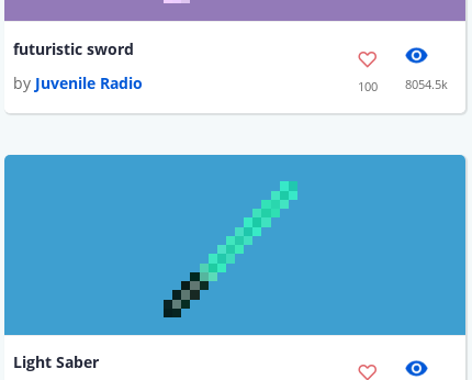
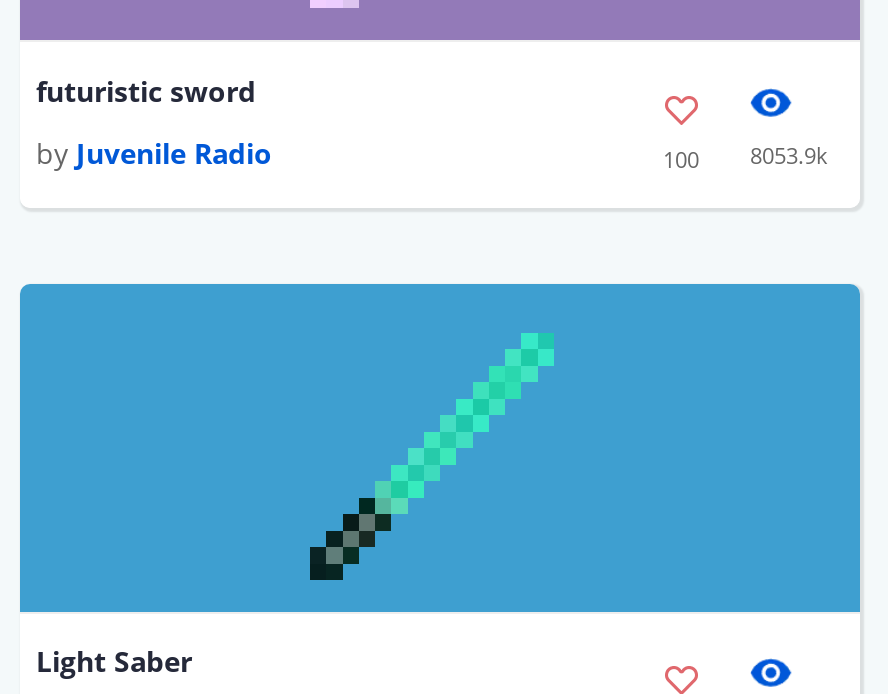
- 100 8054.5k
+ 100 8053.9k
